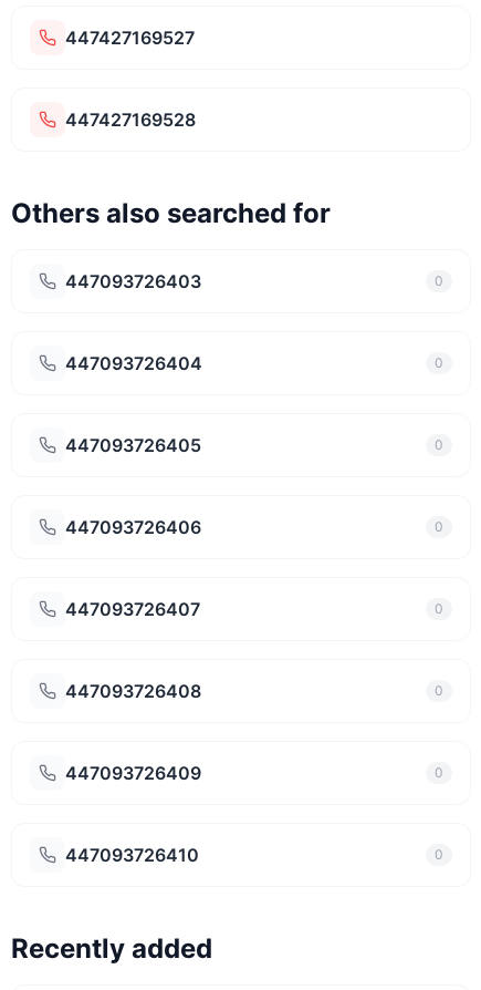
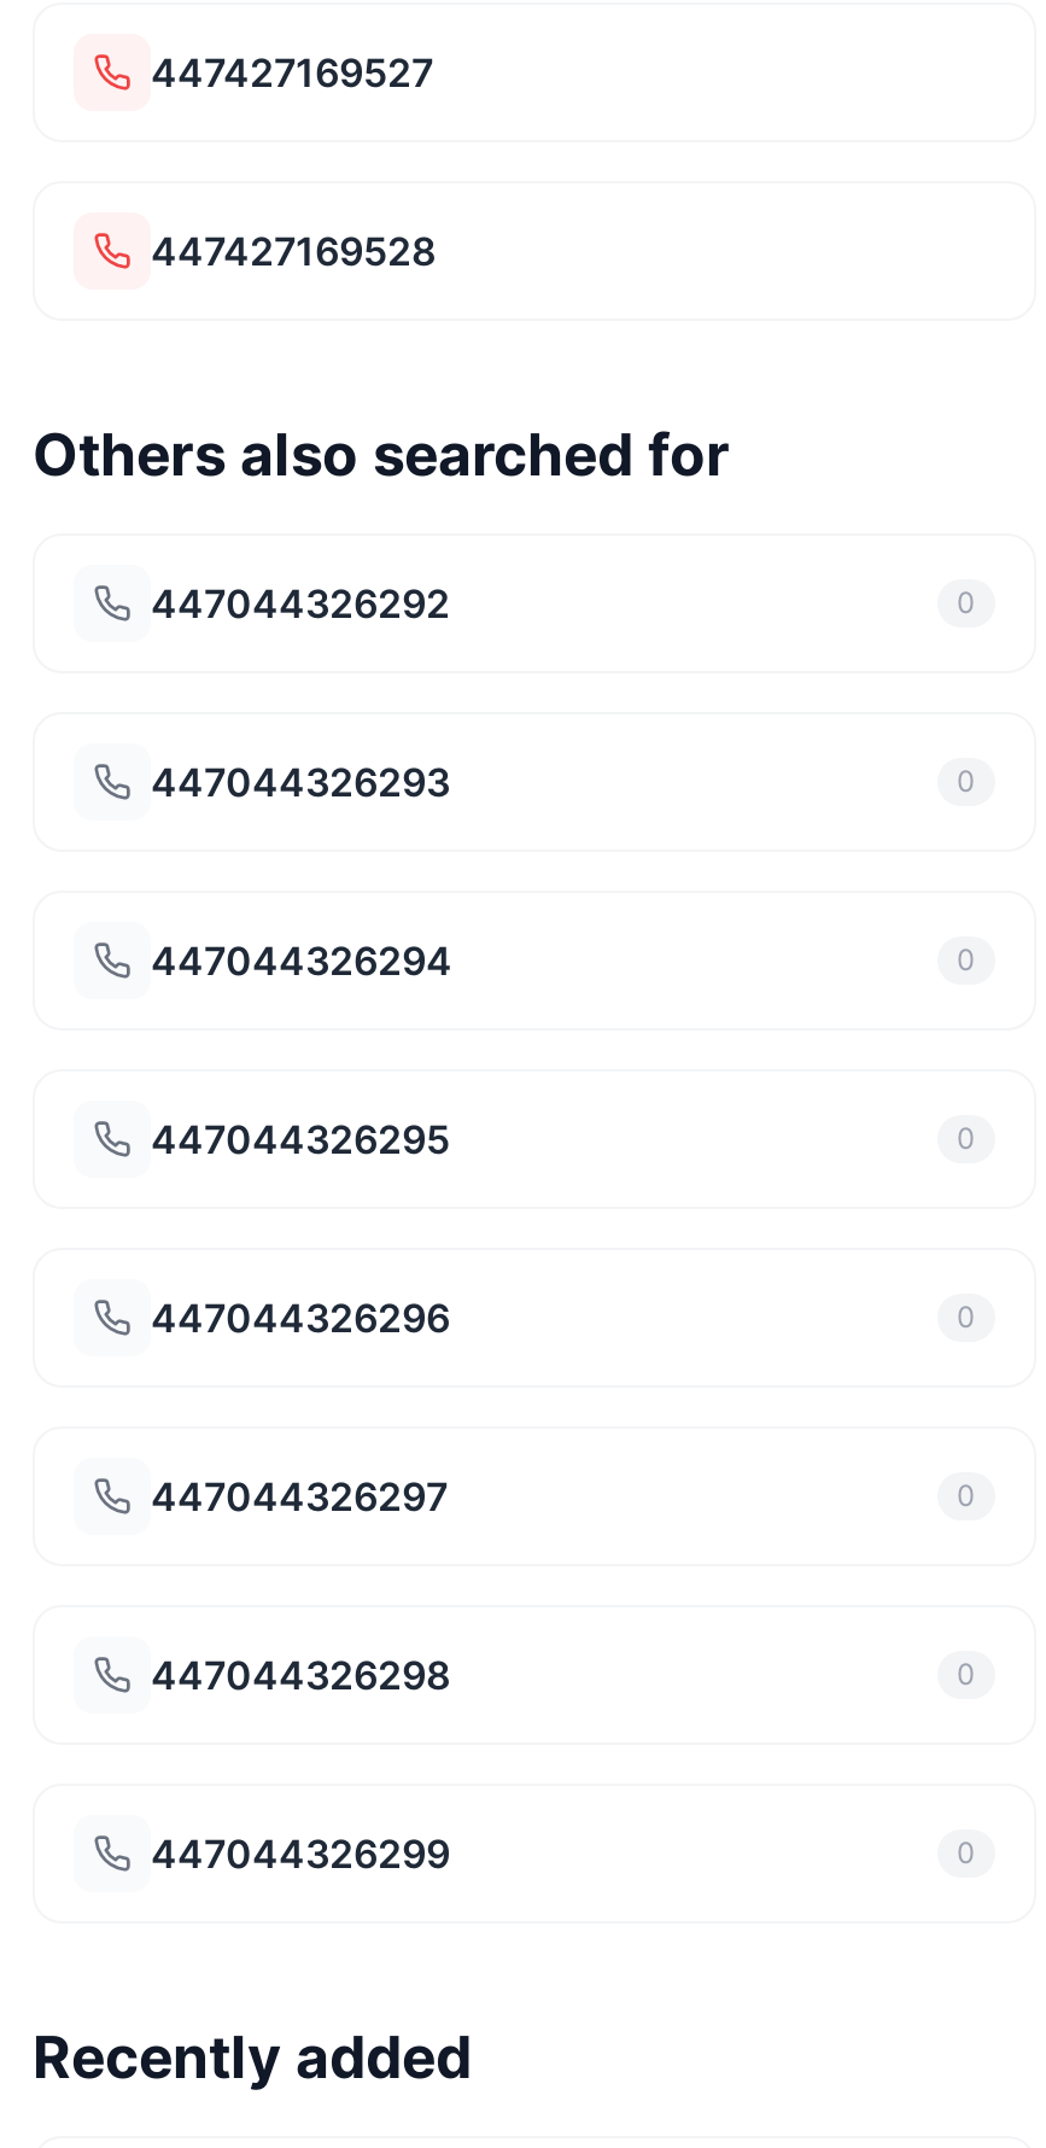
- 447093726403
+ 447044326292

- 447093726404
+ 447044326293

- 447093726405
+ 447044326294

- 447093726406
+ 447044326295

- 447093726407
+ 447044326296

- 447093726408
+ 447044326297

- 447093726409
+ 447044326298

- 447093726410
+ 447044326299
